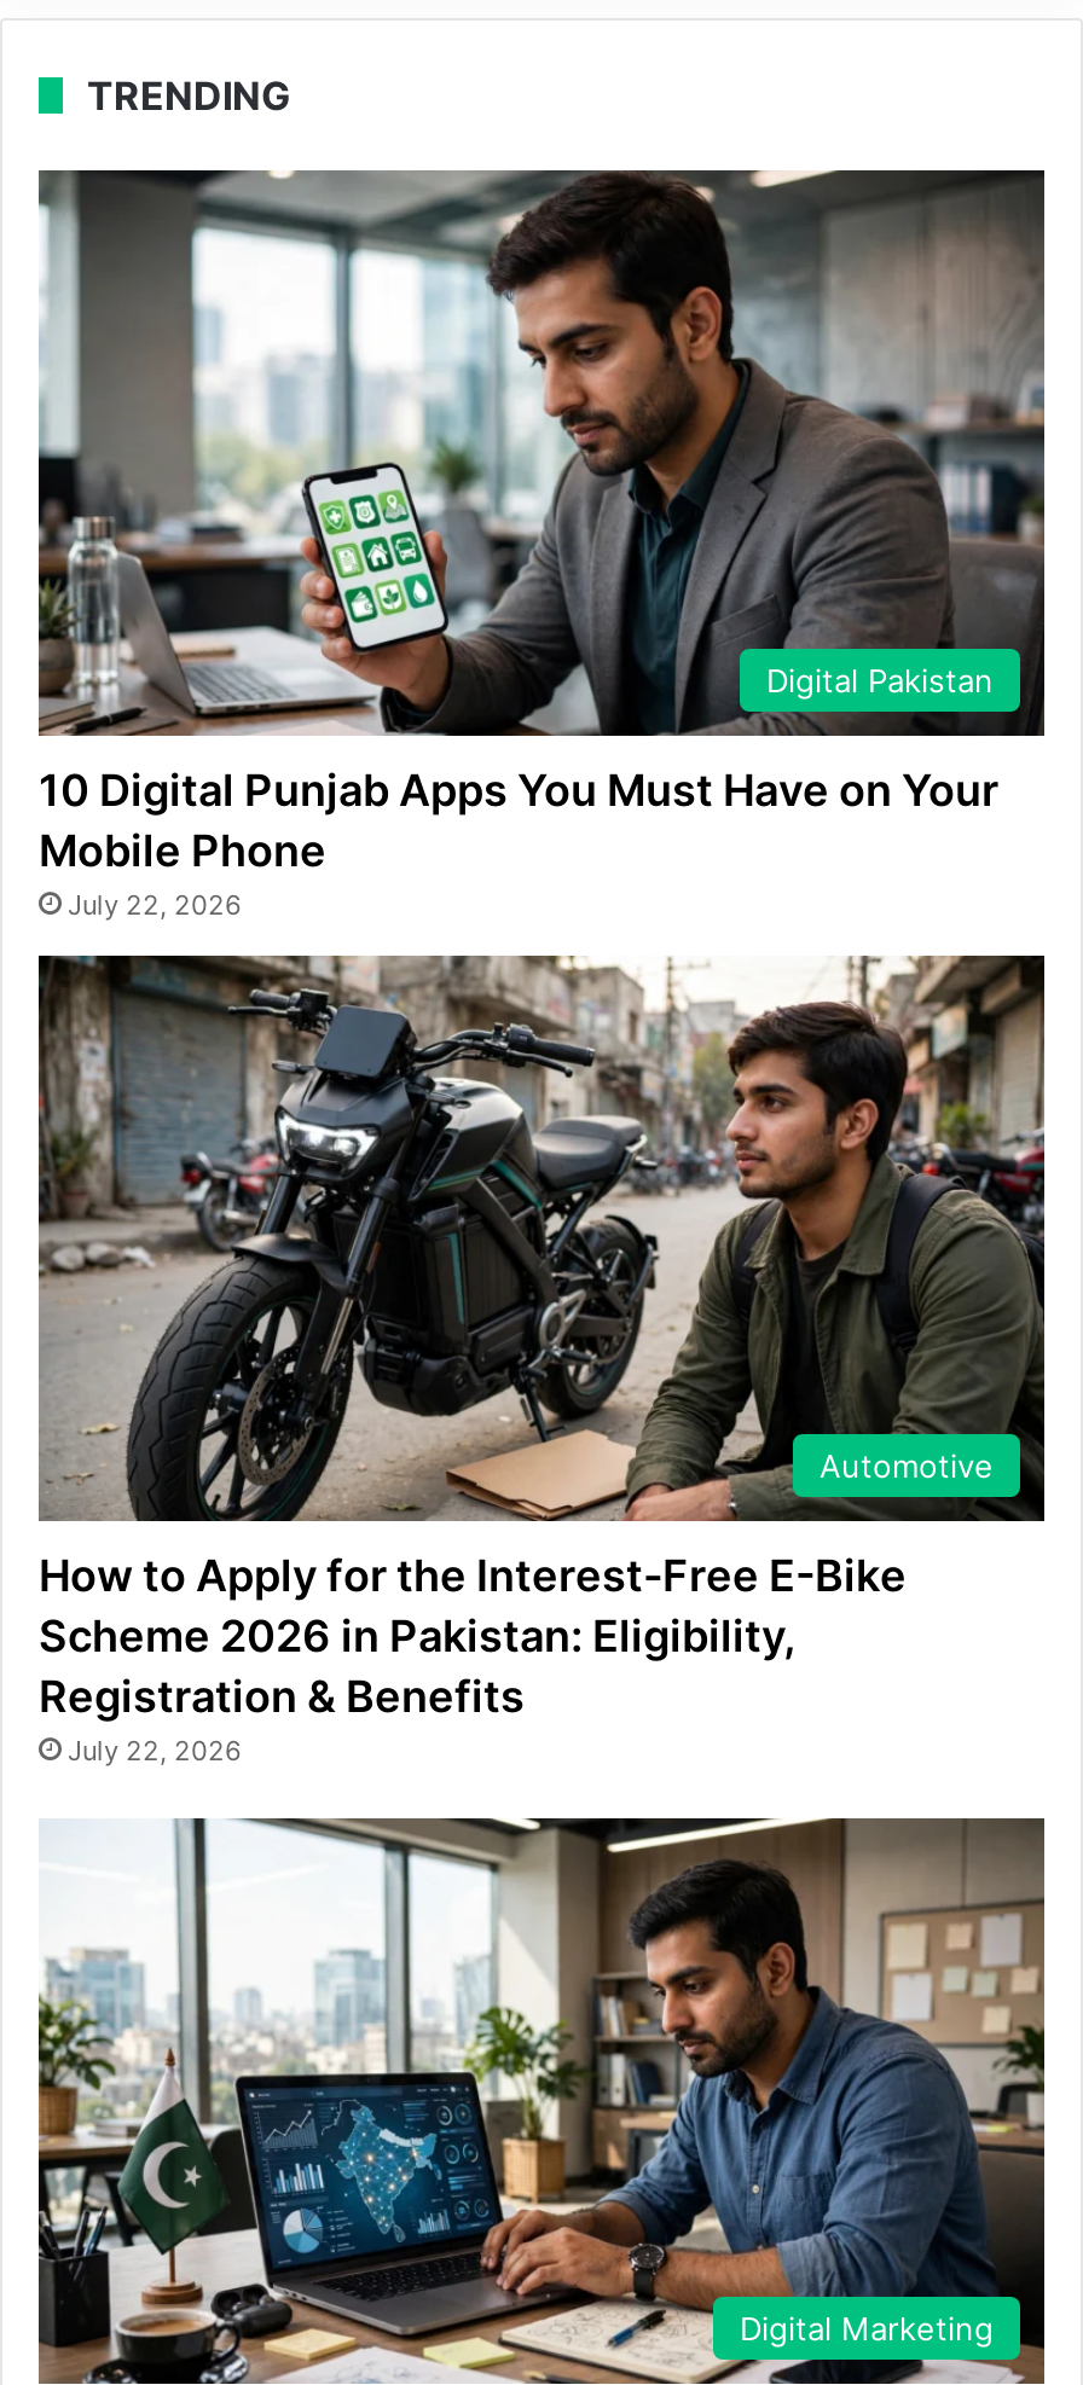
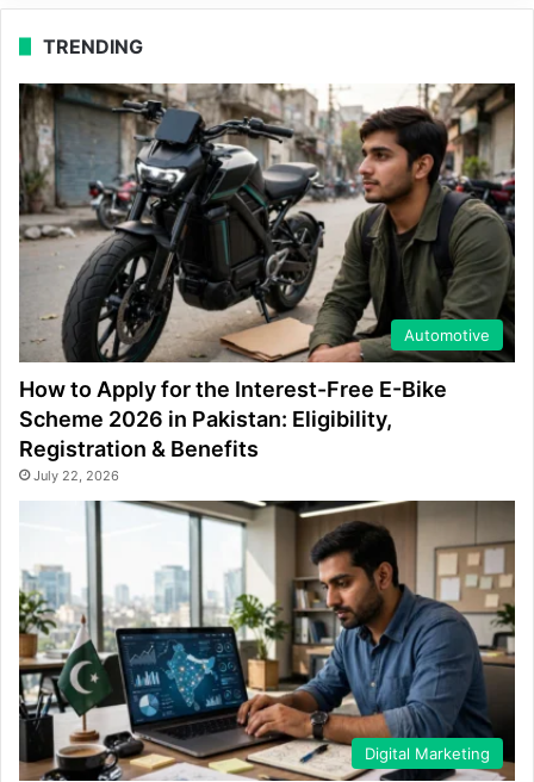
- [image]
- Digital Pakistan
- 10 Digital Punjab Apps You Must Have on Your
- Mobile Phone
- July 22, 2026
